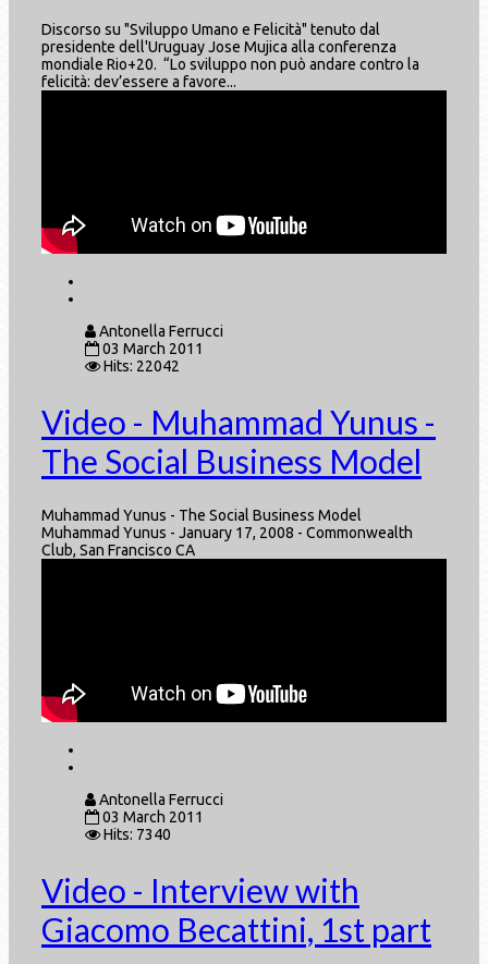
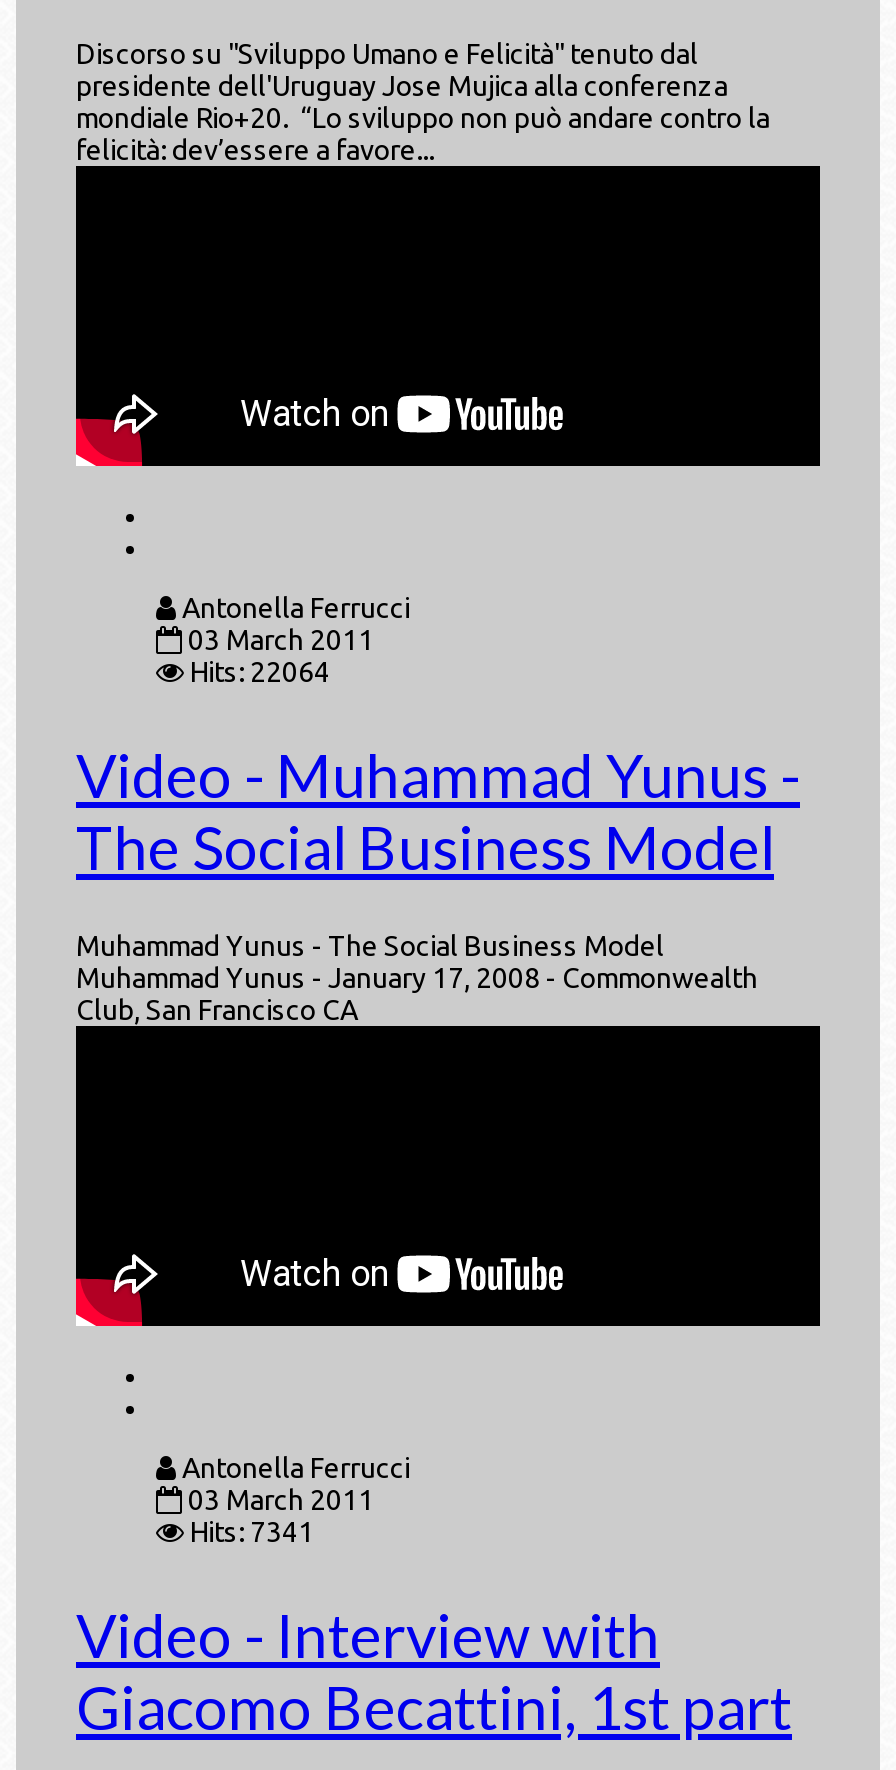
- Hits: 22042
+ Hits: 22064

- Hits: 7340
+ Hits: 7341
